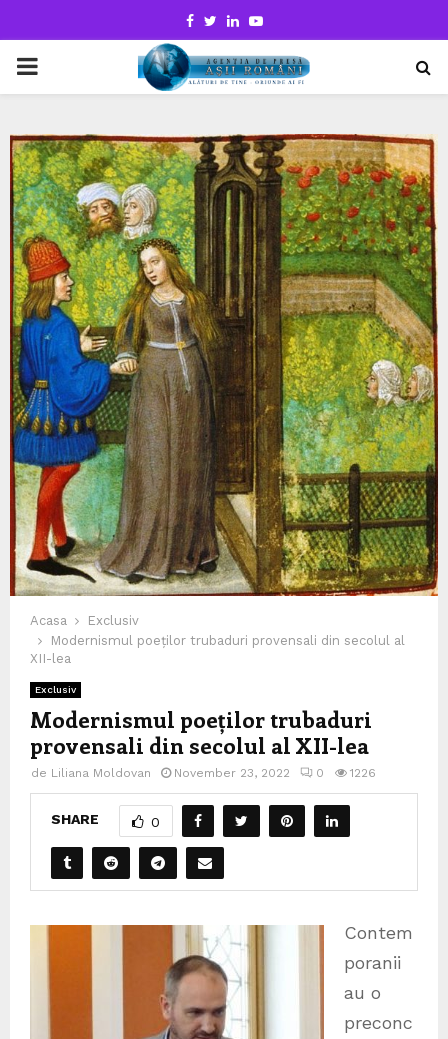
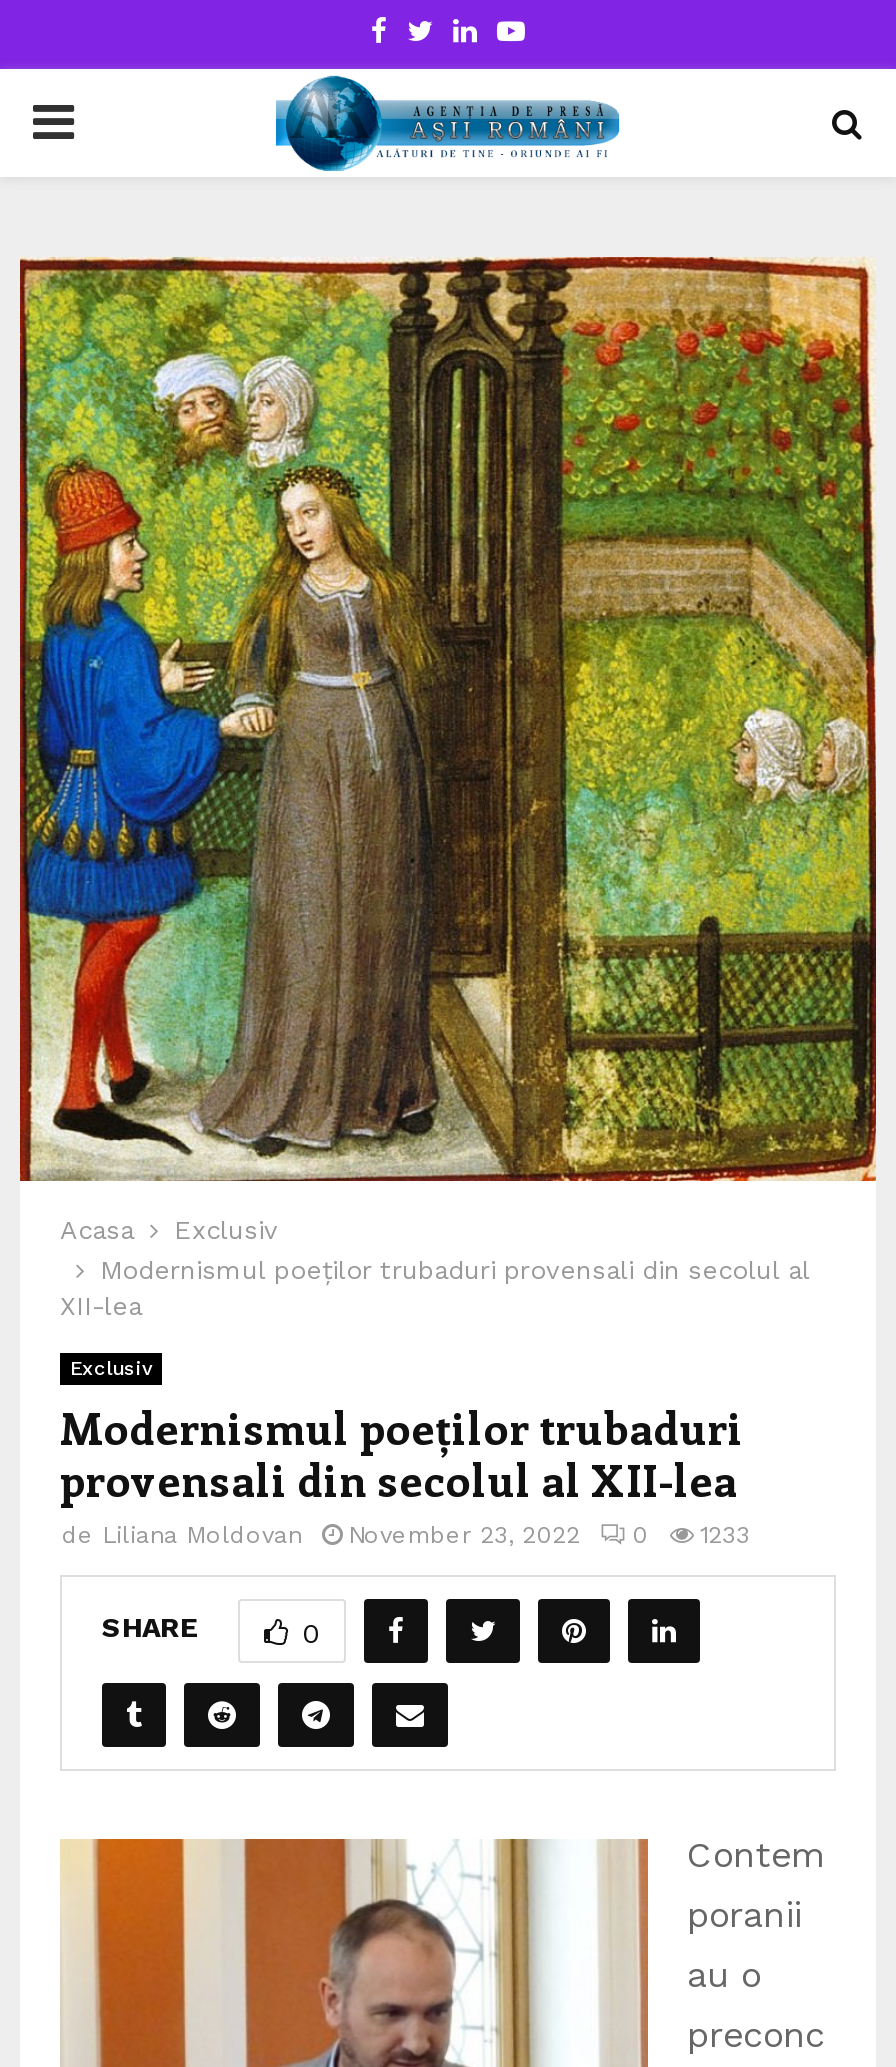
- de Liliana Moldovan November 23, 2022 0 1226
+ de Liliana Moldovan November 23, 2022 0 1233
